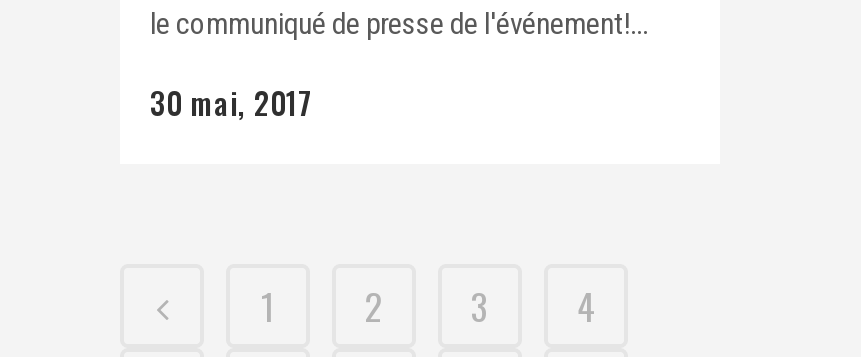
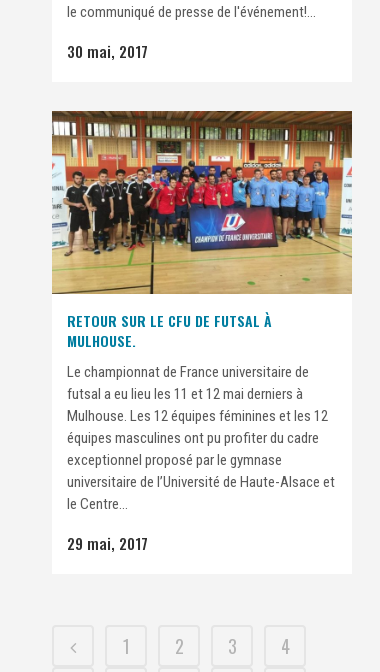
+ [image]
+ RETOUR SUR LE CFU DE FUTSAL À
+ MULHOUSE.
+ Le championnat de France universitaire de
+ futsal a eu lieu les 11 et 12 mai derniers à
+ Mulhouse. Les 12 équipes féminines et les 12
+ équipes masculines ont pu profiter du cadre
+ exceptionnel proposé par le gymnase
+ universitaire de l’Université de Haute-Alsace et
+ le Centre...
+ 29 mai, 2017
